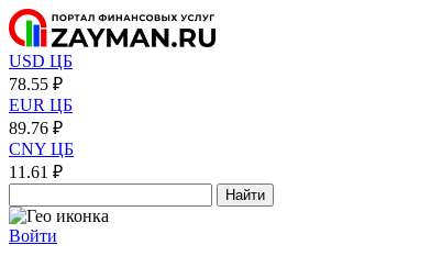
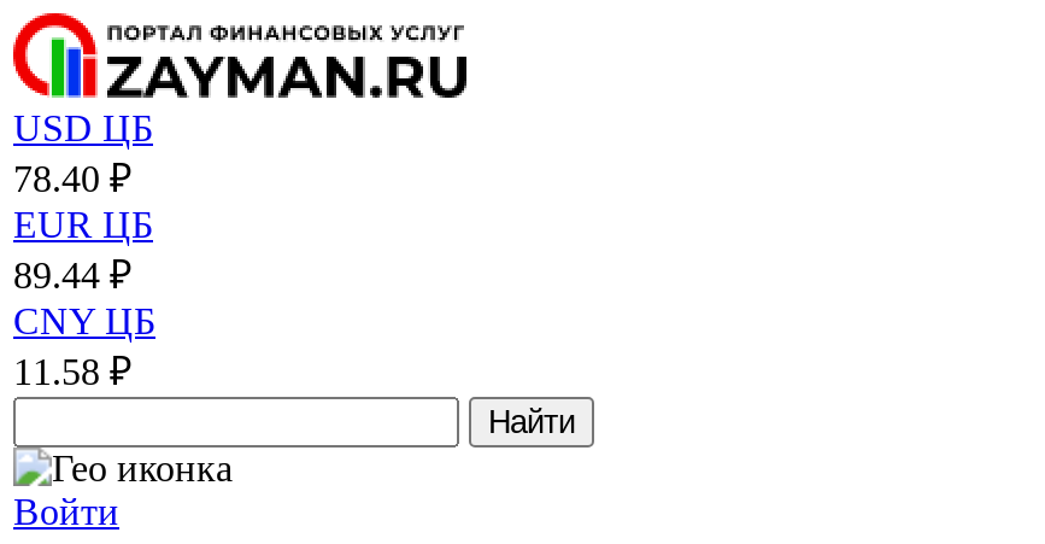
- 78.55 ₽
+ 78.40 ₽

- 89.76 ₽
+ 89.44 ₽

- 11.61 ₽
+ 11.58 ₽
